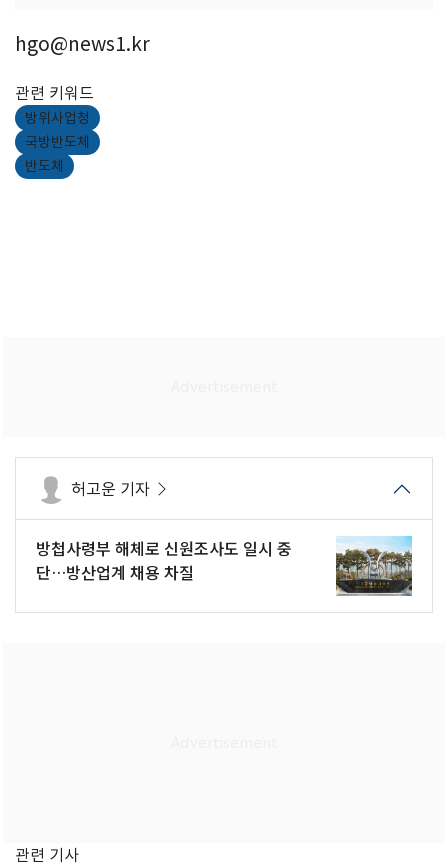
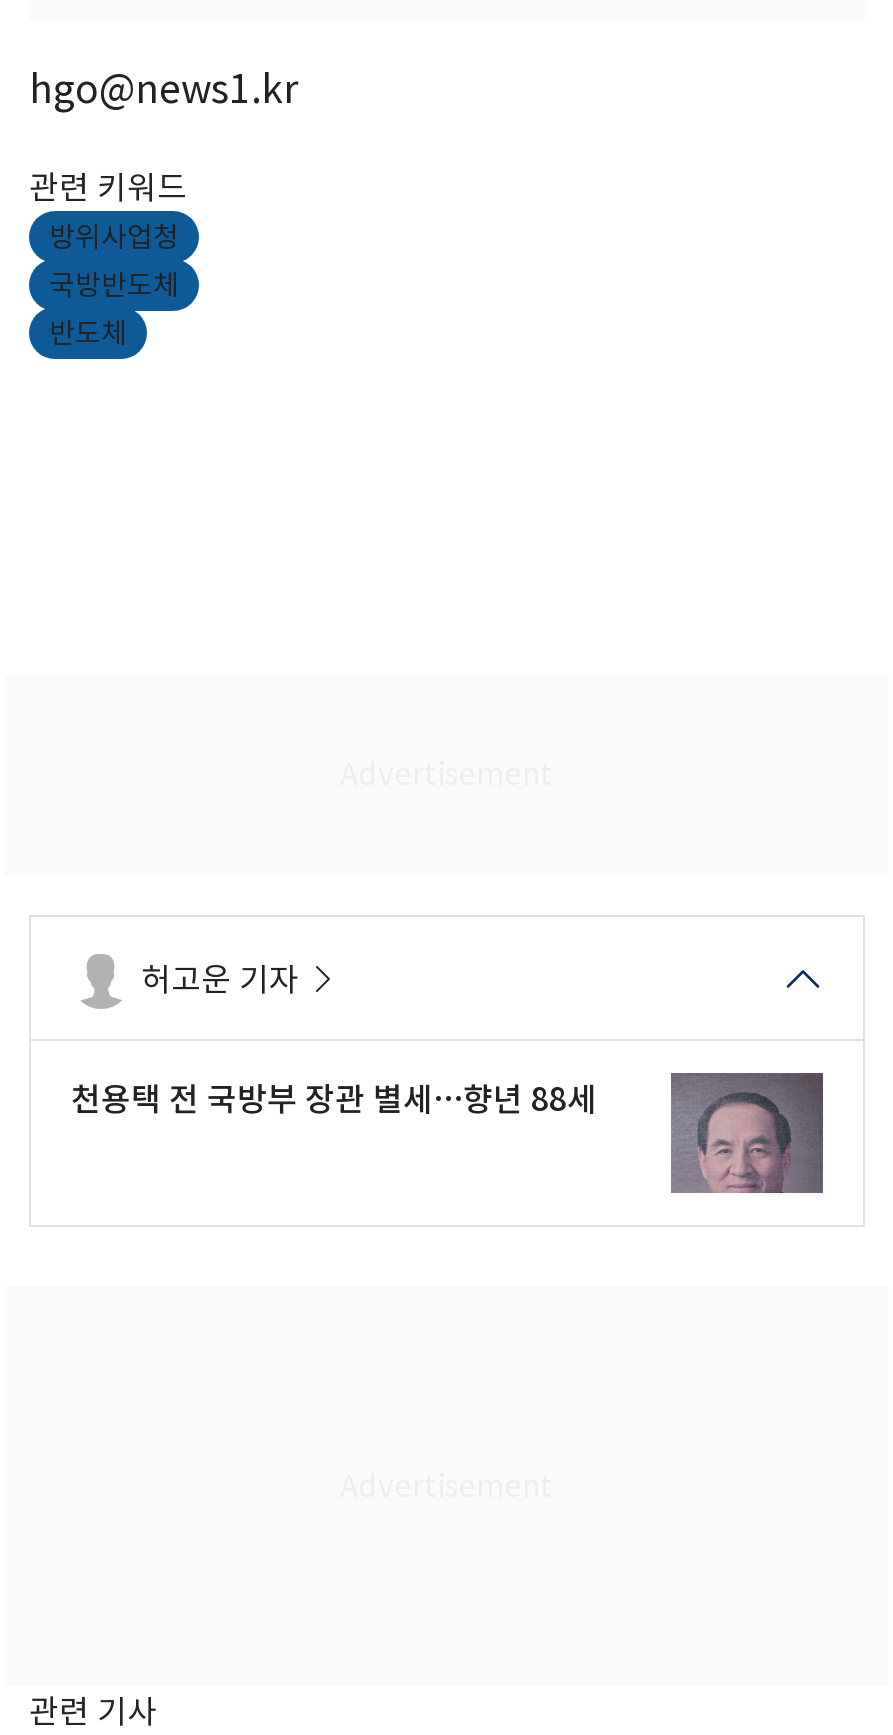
- 방첩사령부 해체로 신원조사도 일시 중
- 단…방산업계 채용 차질
+ 천용택 전 국방부 장관 별세…향년 88세

- [image]
+ [image]
